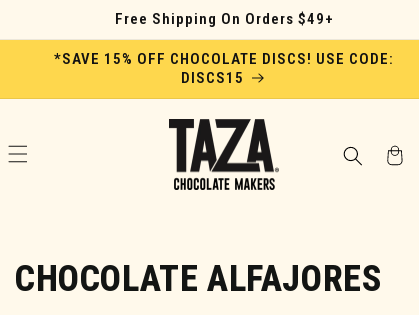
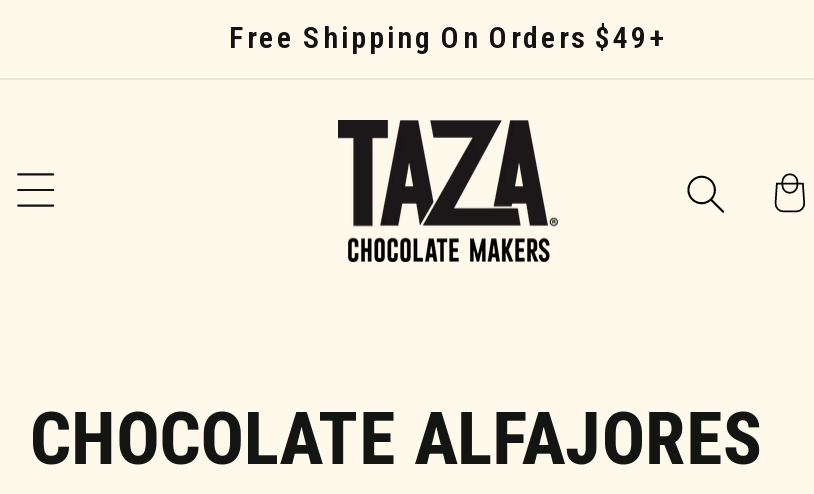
- *SAVE 15% OFF CHOCOLATE DISCS! USE CODE:
- DISCS15
